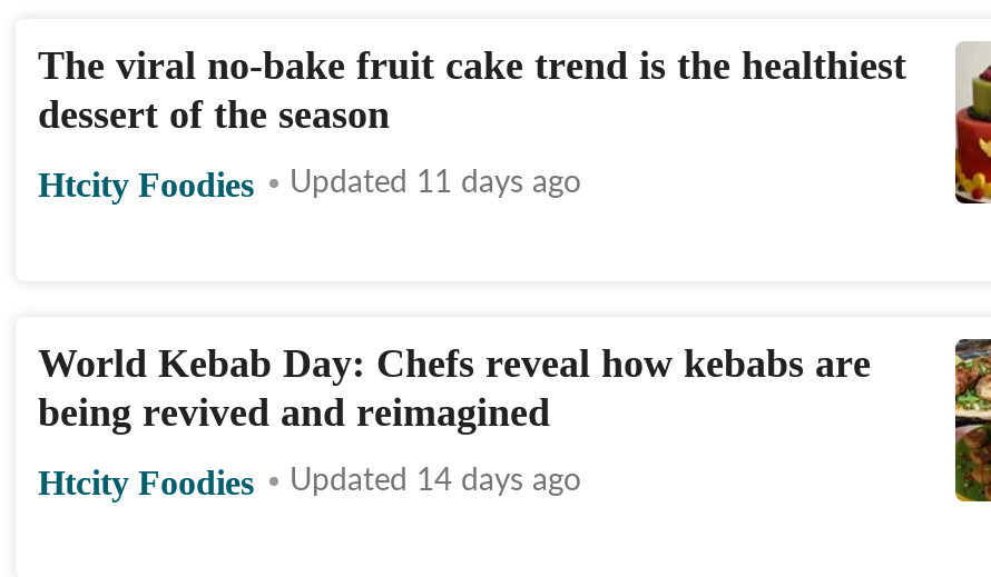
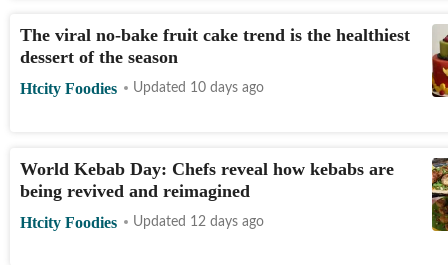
- Updated 11 days ago
+ Updated 10 days ago

- Updated 14 days ago
+ Updated 12 days ago
